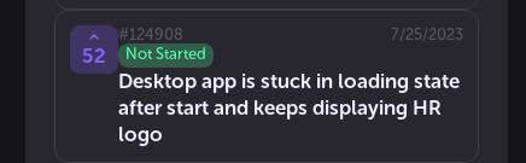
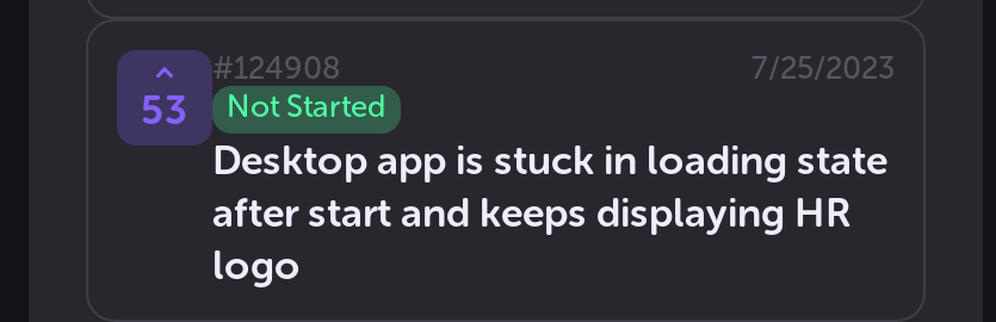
- 52 Not Started
+ 53 Not Started
